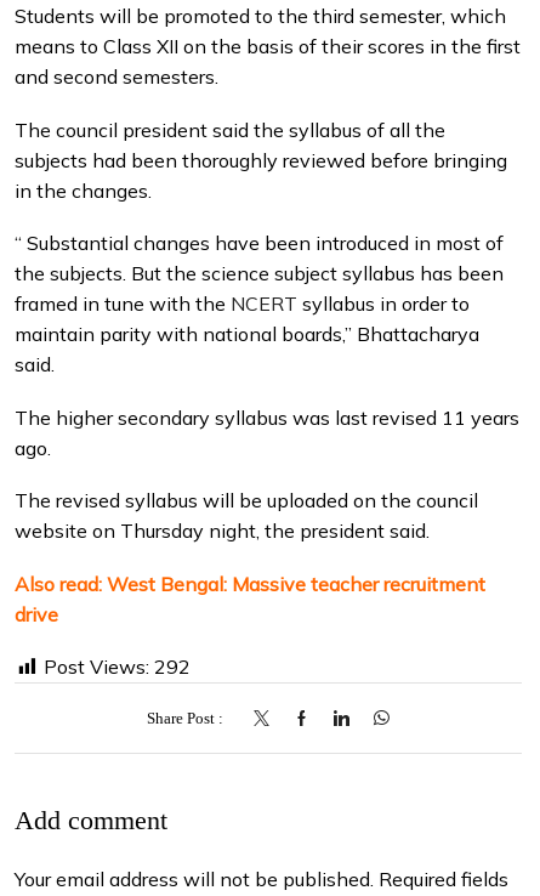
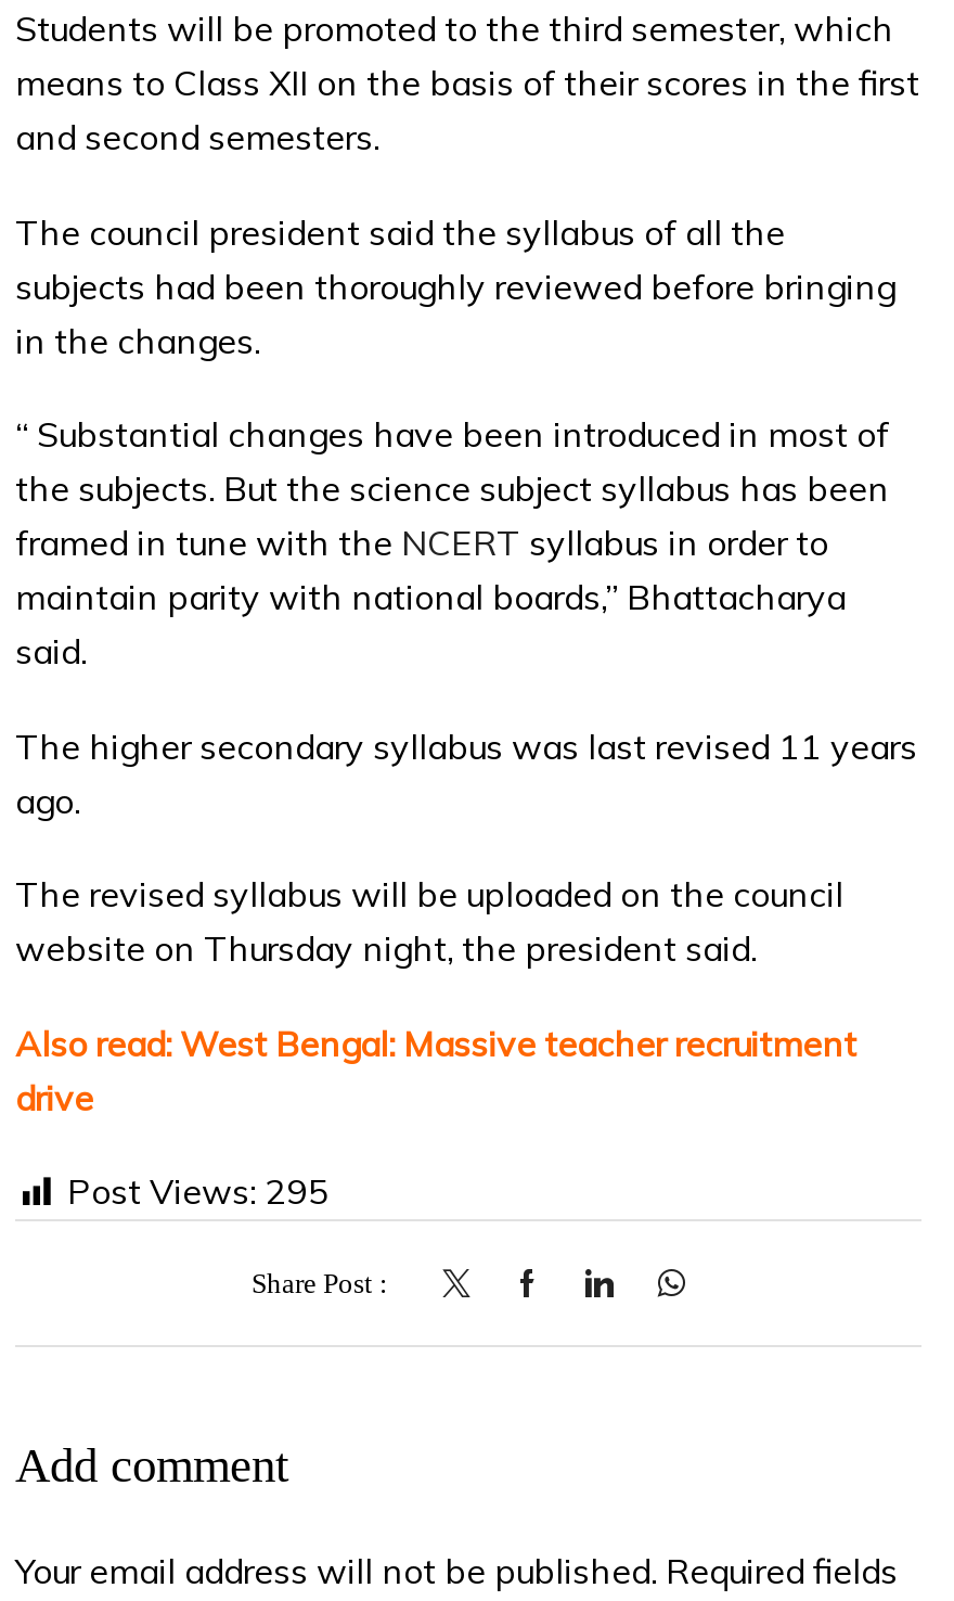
- Post Views: 292
+ Post Views: 295
